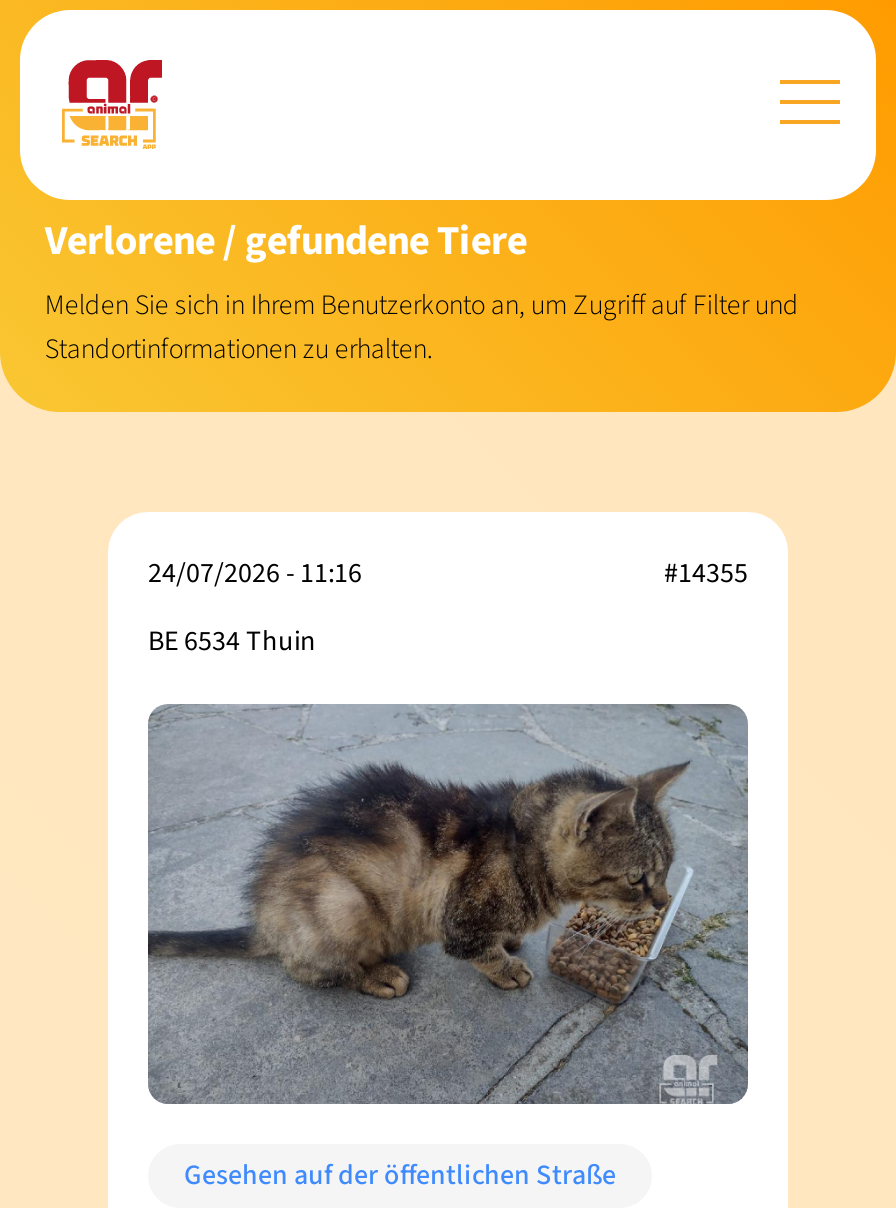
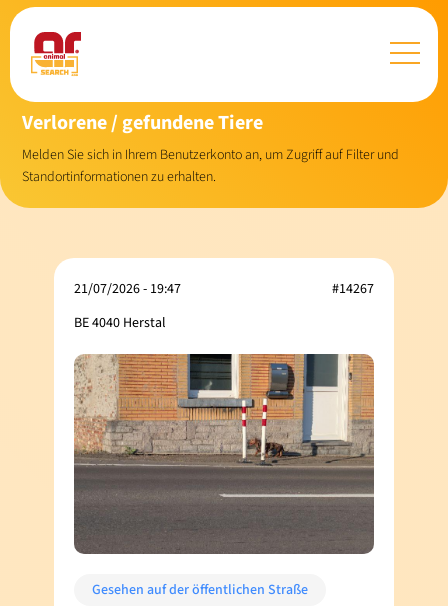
- 24/07/2026 - 11:16
+ 21/07/2026 - 19:47

- #14355
+ #14267

- BE 6534 Thuin
+ BE 4040 Herstal

- [image]
+ [image]
